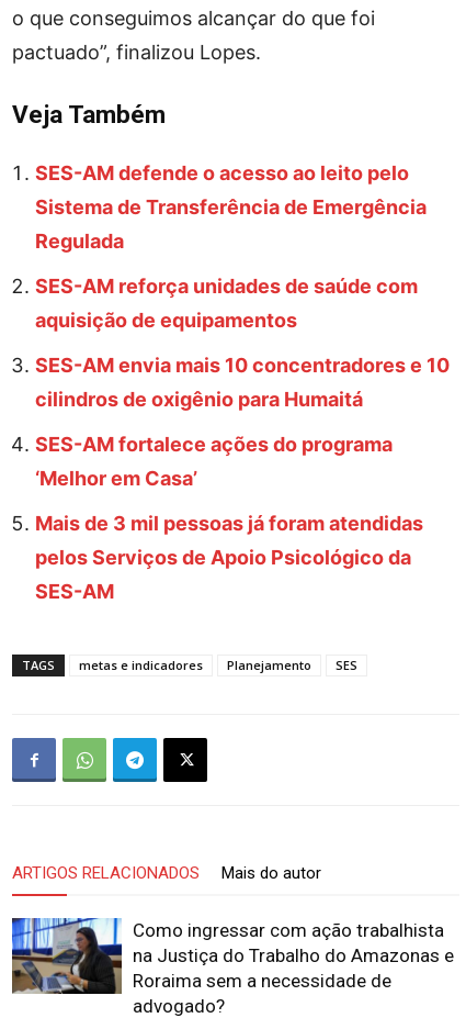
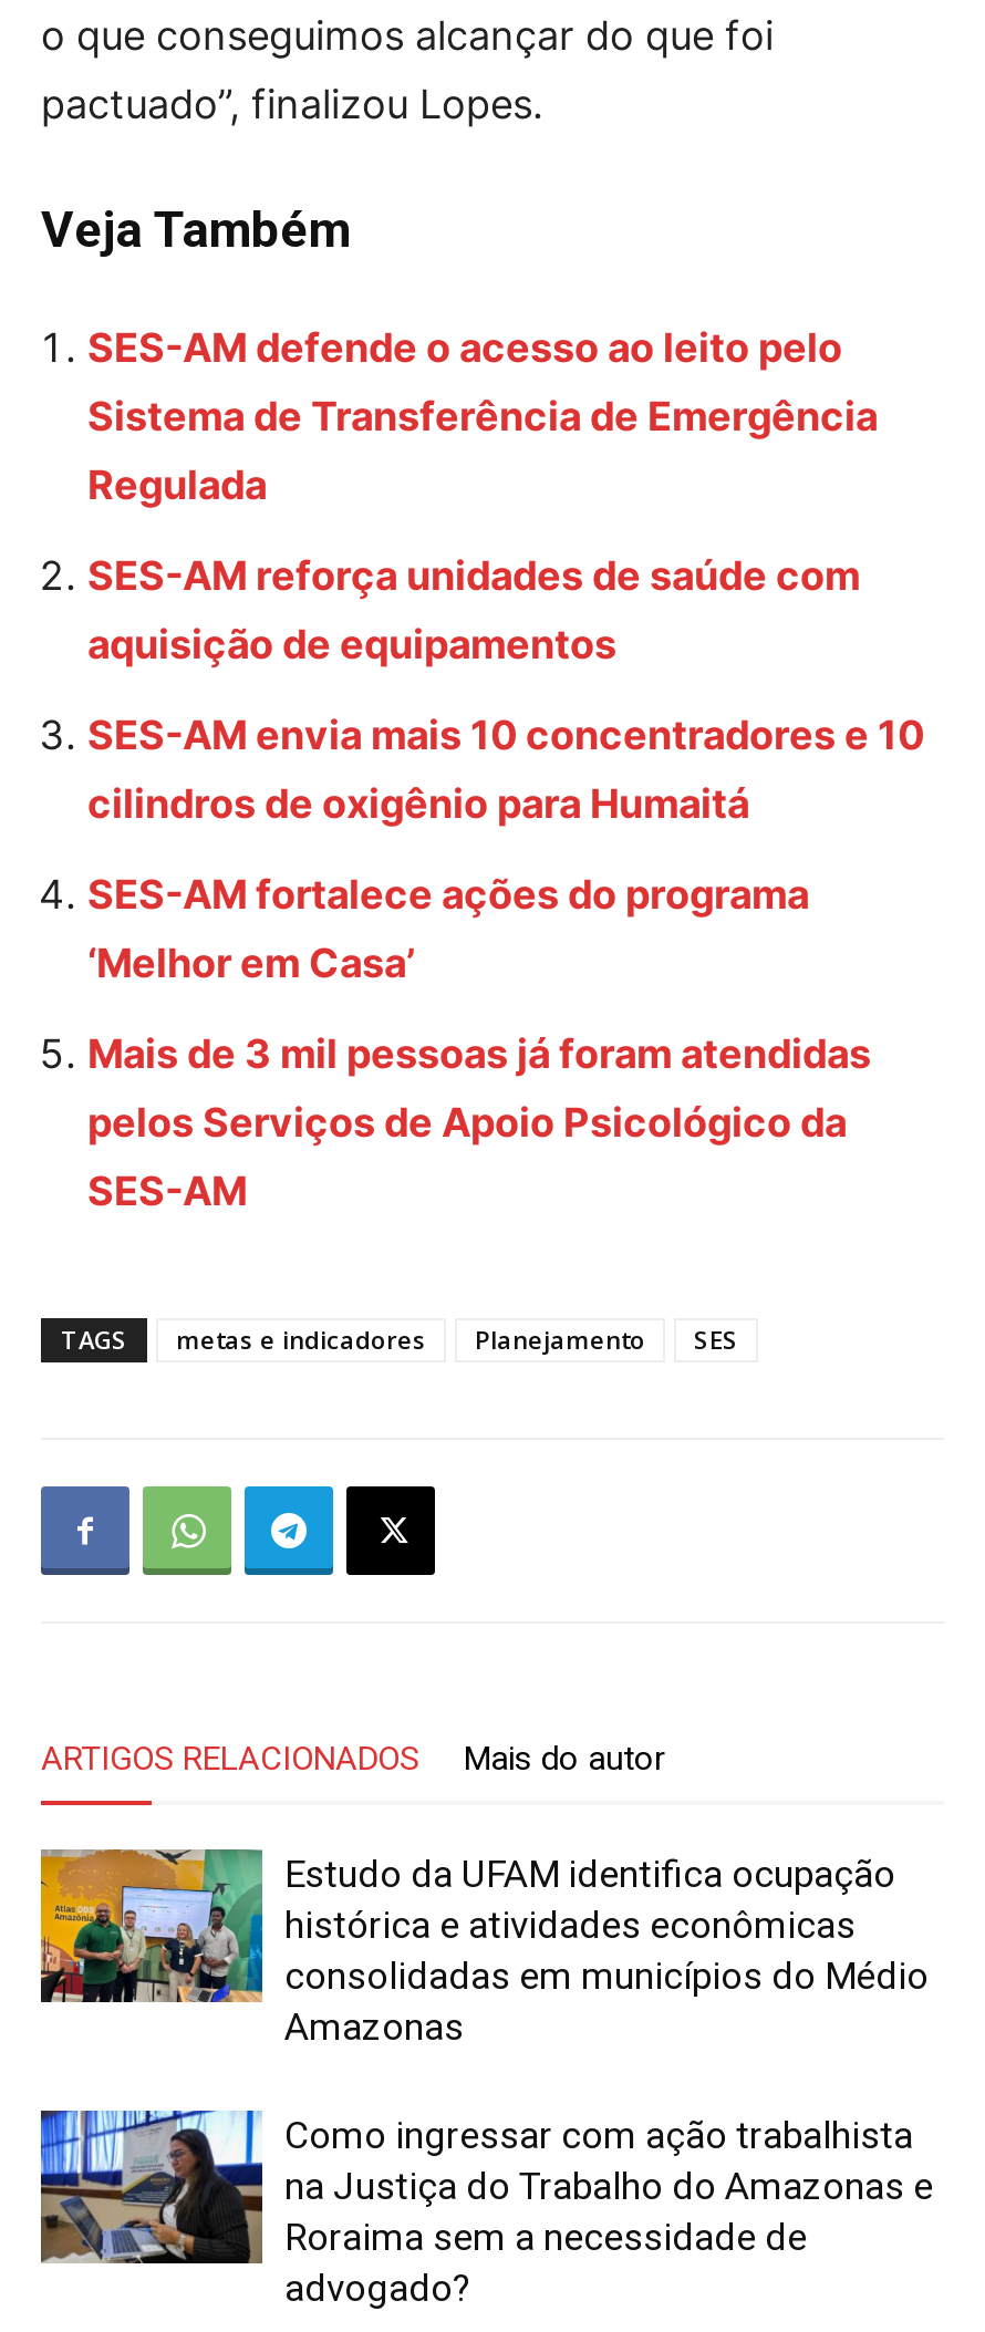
+ [image]
+ Estudo da UFAM identifica ocupação
+ histórica e atividades econômicas
+ consolidadas em municípios do Médio
+ Amazonas
